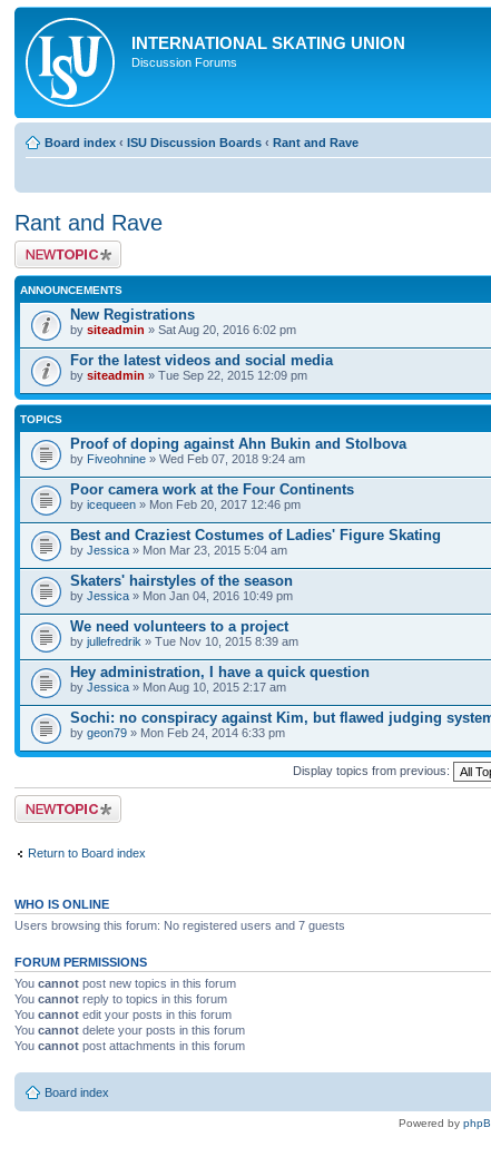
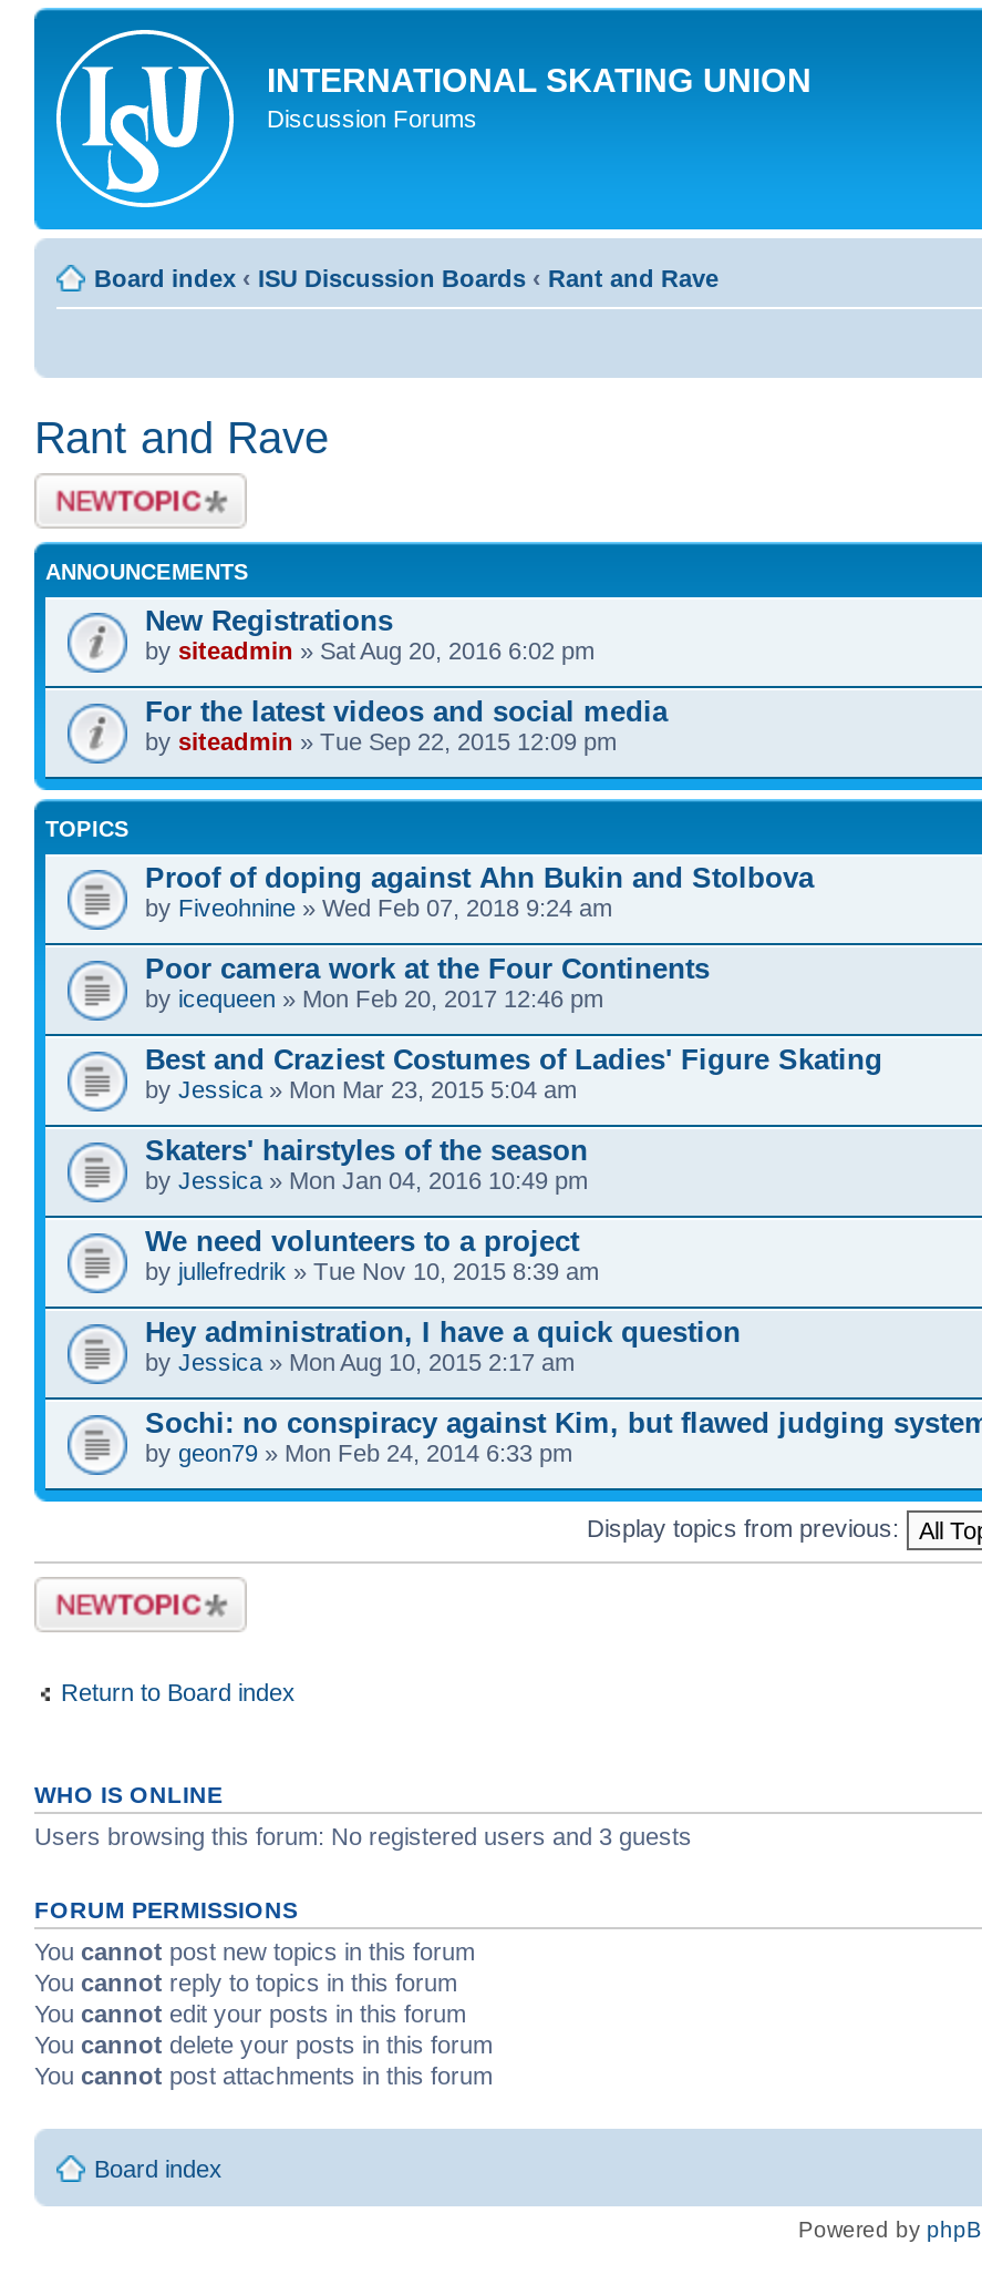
- Users browsing this forum: No registered users and 7 guests
+ Users browsing this forum: No registered users and 3 guests
